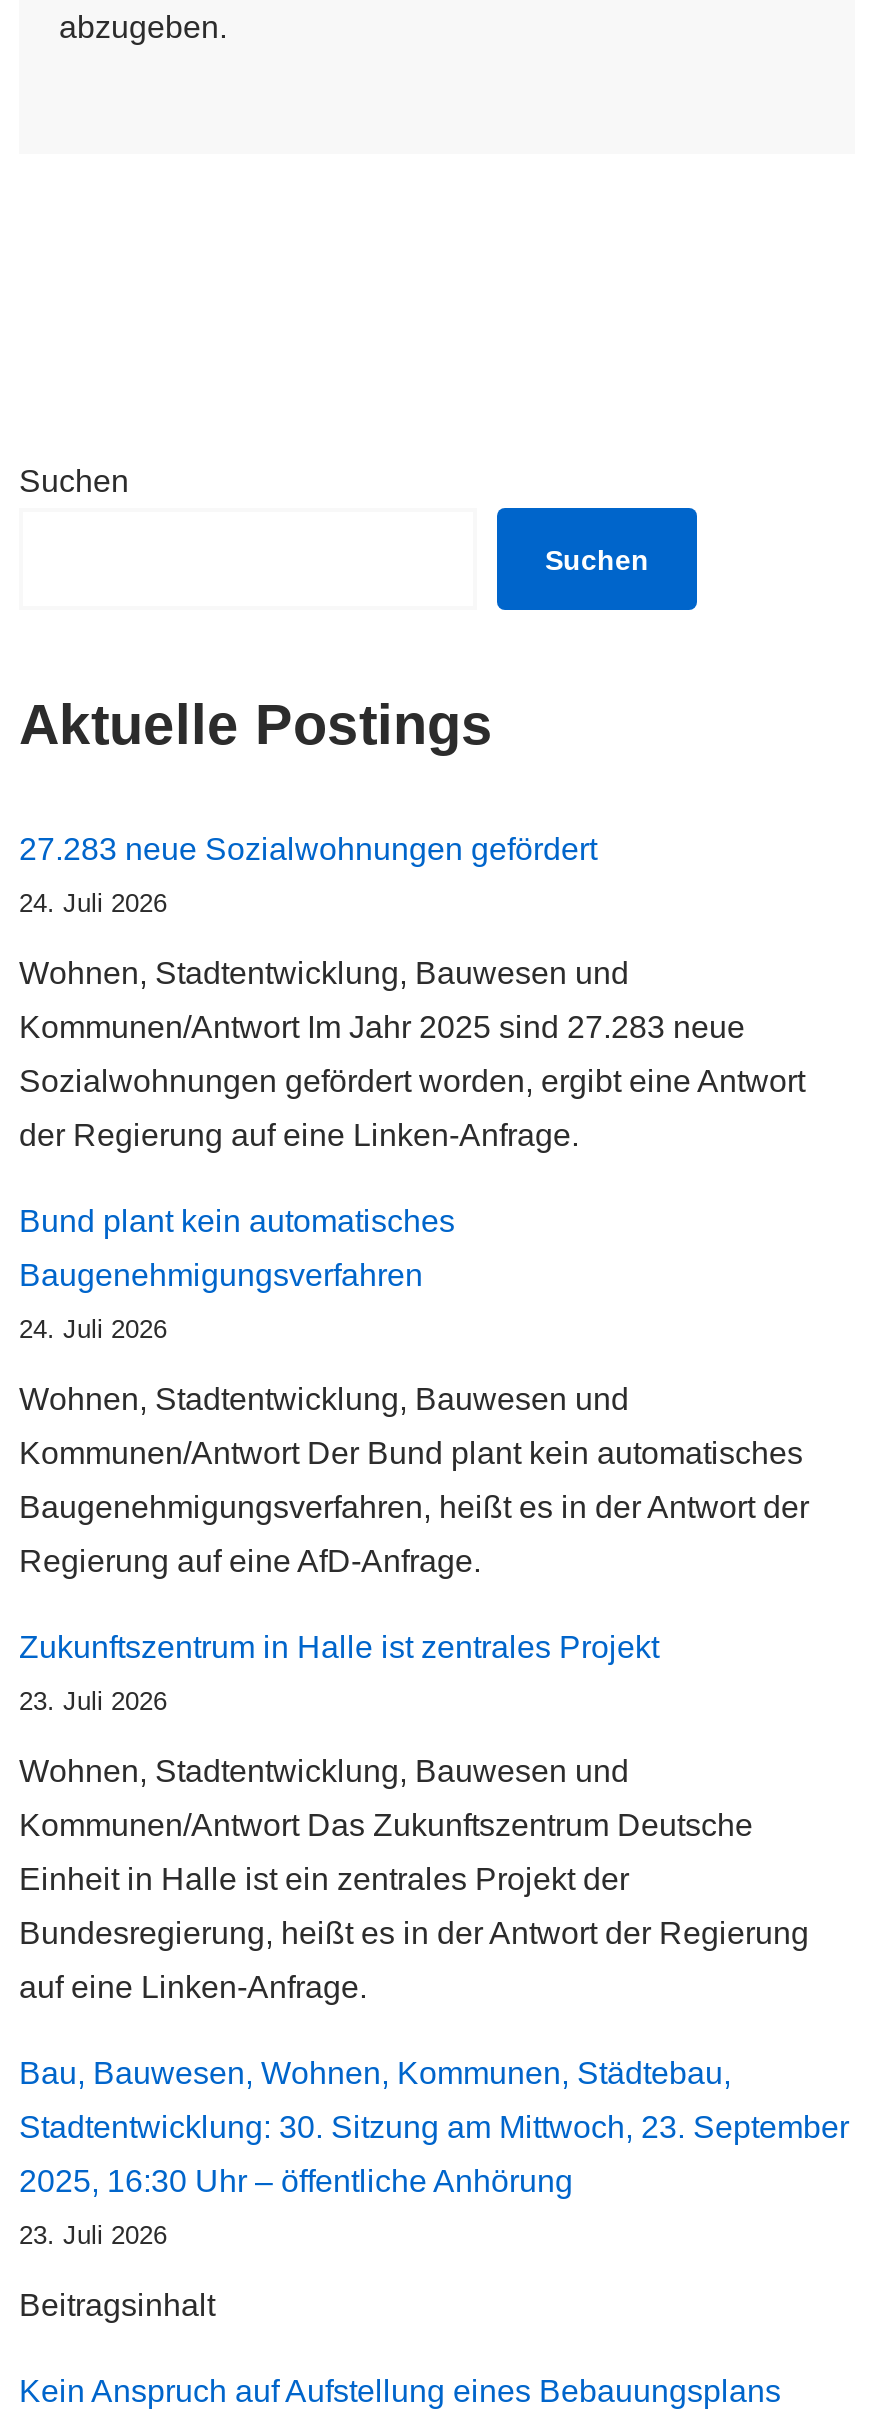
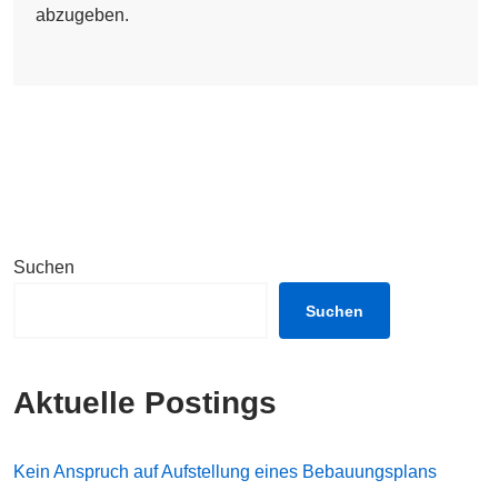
- 27.283 neue Sozialwohnungen gefördert
- 24. Juli 2026
- Wohnen, Stadtentwicklung, Bauwesen und
- Kommunen/Antwort Im Jahr 2025 sind 27.283 neue
- Sozialwohnungen gefördert worden, ergibt eine Antwort
- der Regierung auf eine Linken-Anfrage.
- Bund plant kein automatisches
- Baugenehmigungsverfahren
- 24. Juli 2026
- Wohnen, Stadtentwicklung, Bauwesen und
- Kommunen/Antwort Der Bund plant kein automatisches
- Baugenehmigungsverfahren, heißt es in der Antwort der
- Regierung auf eine AfD-Anfrage.
- Zukunftszentrum in Halle ist zentrales Projekt
- 23. Juli 2026
- Wohnen, Stadtentwicklung, Bauwesen und
- Kommunen/Antwort Das Zukunftszentrum Deutsche
- Einheit in Halle ist ein zentrales Projekt der
- Bundesregierung, heißt es in der Antwort der Regierung
- auf eine Linken-Anfrage.
- Bau, Bauwesen, Wohnen, Kommunen, Städtebau,
- Stadtentwicklung: 30. Sitzung am Mittwoch, 23. September
- 2025, 16:30 Uhr – öffentliche Anhörung
- 23. Juli 2026
- Beitragsinhalt
